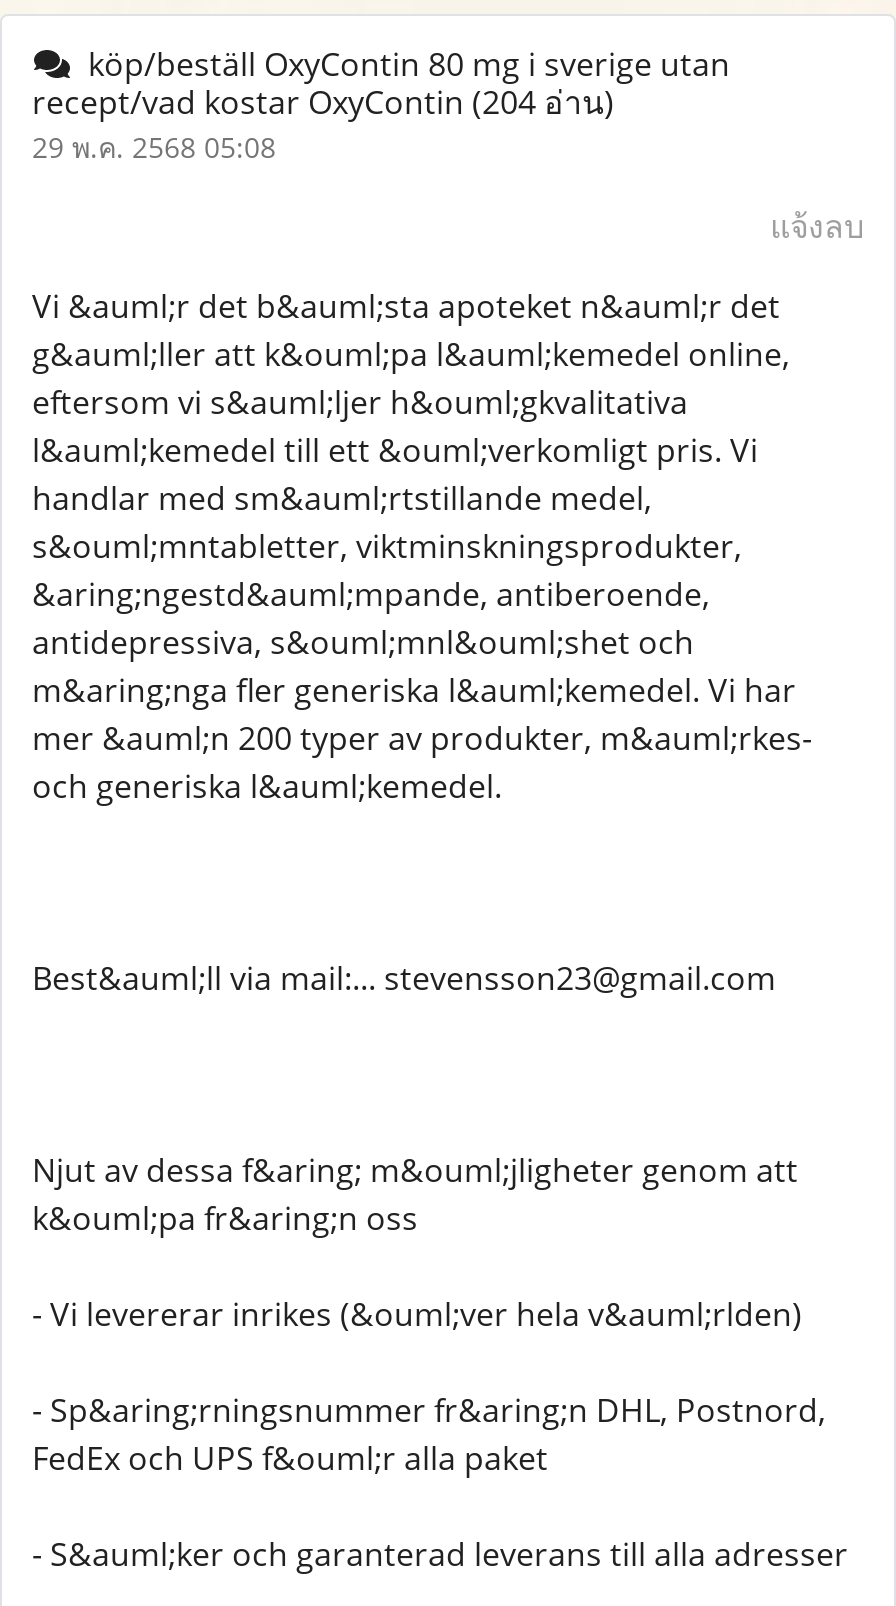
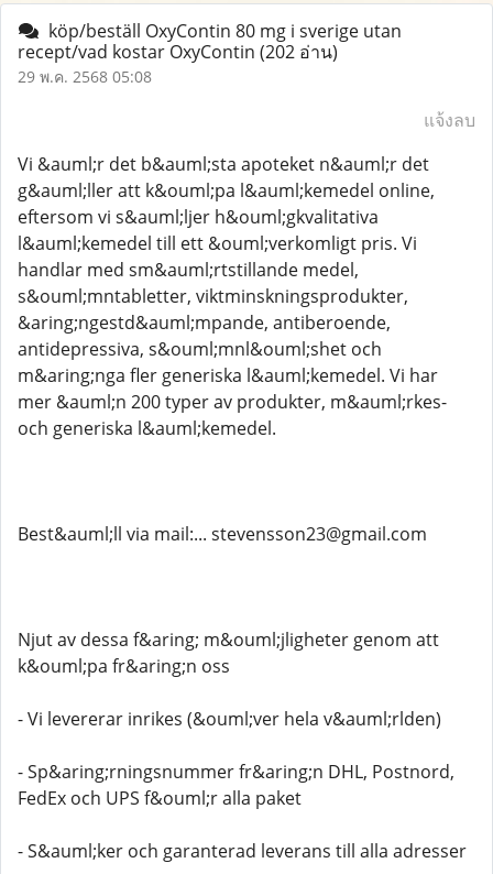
- recept/vad kostar OxyContin (204 อ่าน)
+ recept/vad kostar OxyContin (202 อ่าน)
